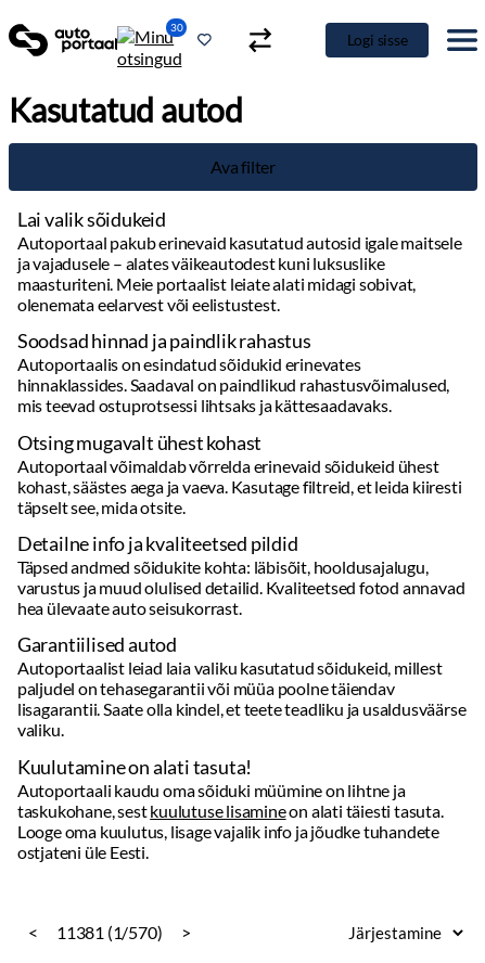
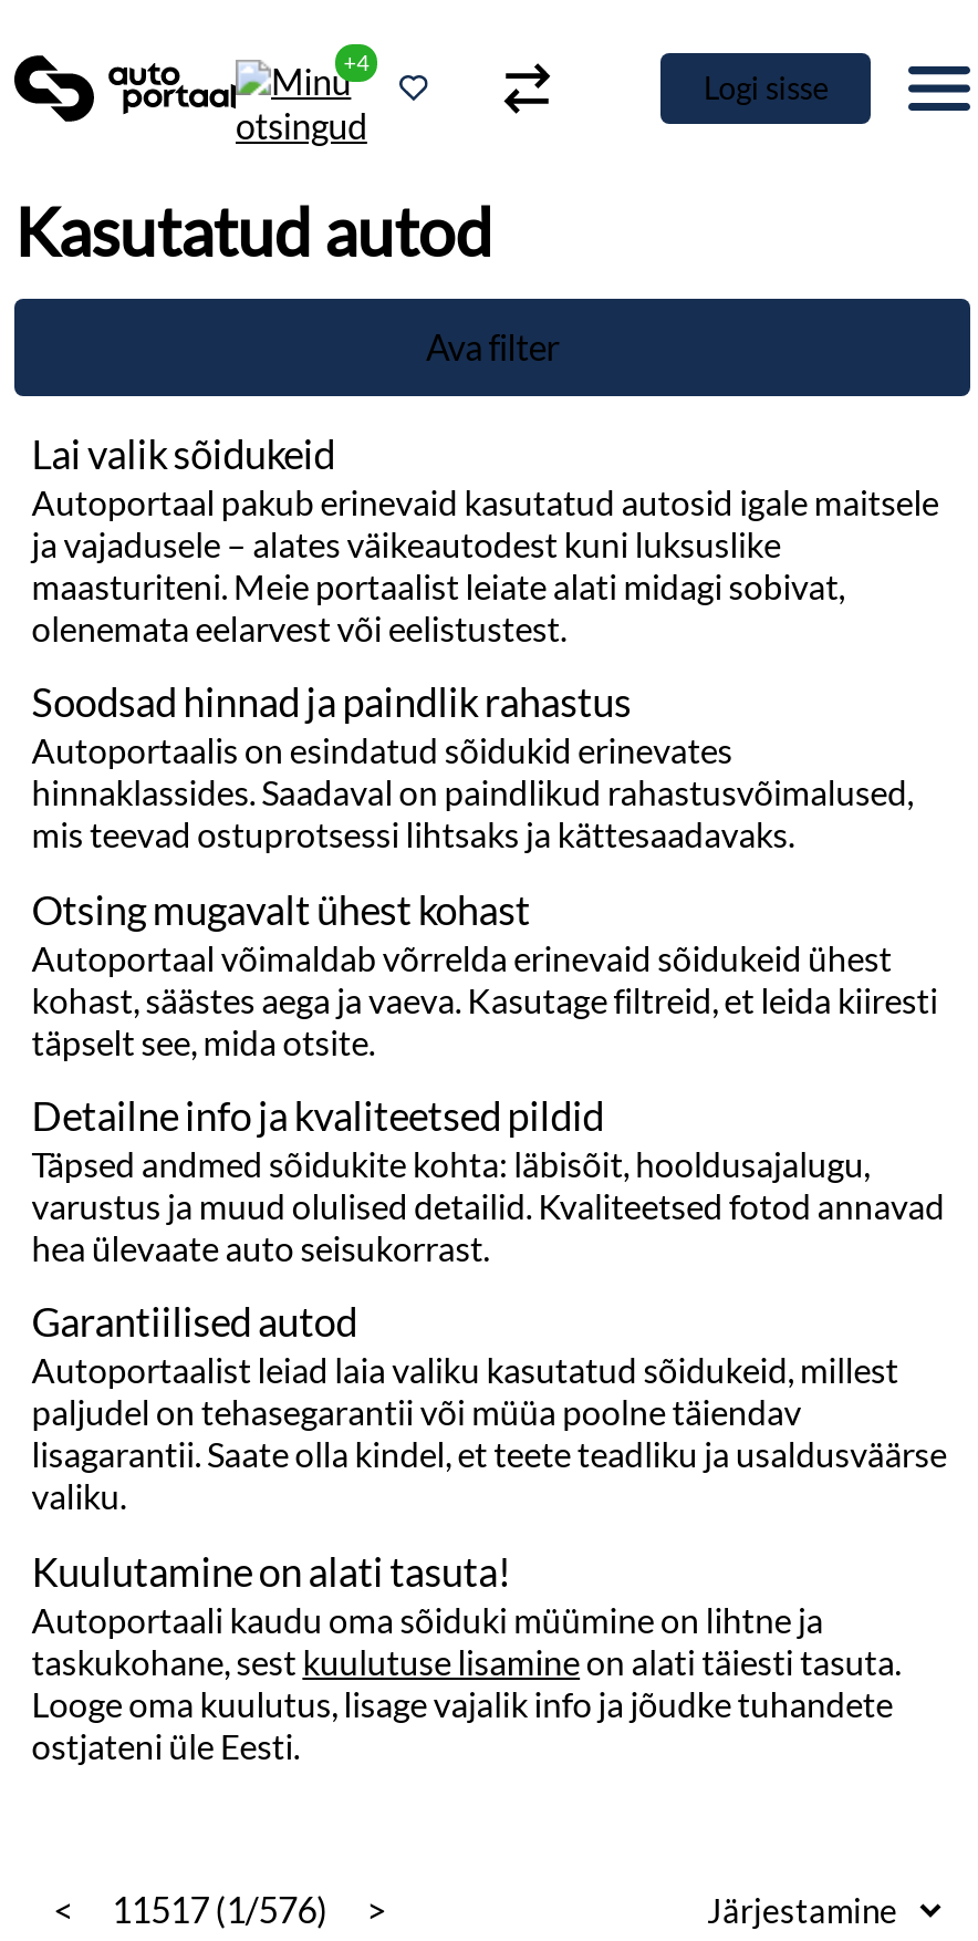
- 30
+ +4

- 11381 (1/570)
+ 11517 (1/576)
